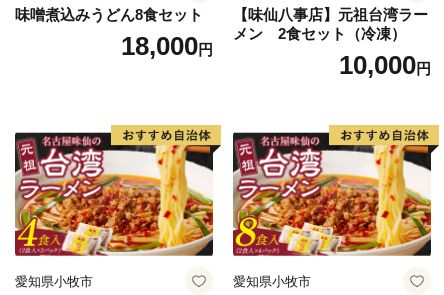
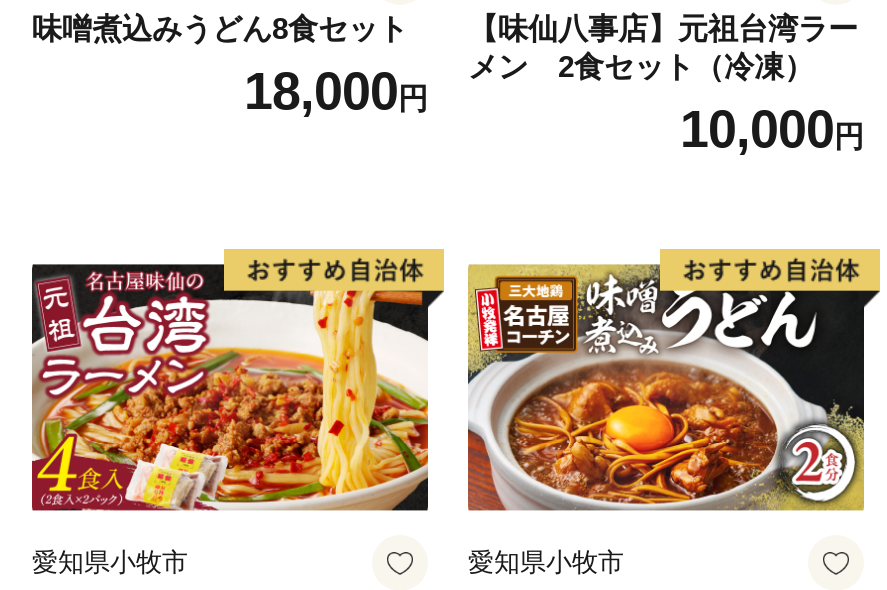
- [image]
+ [image]
